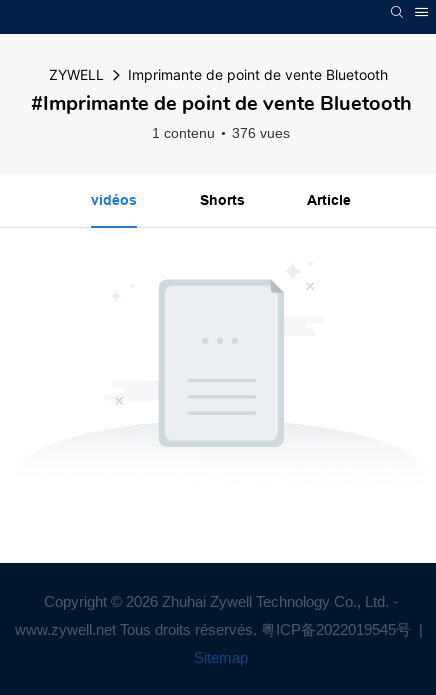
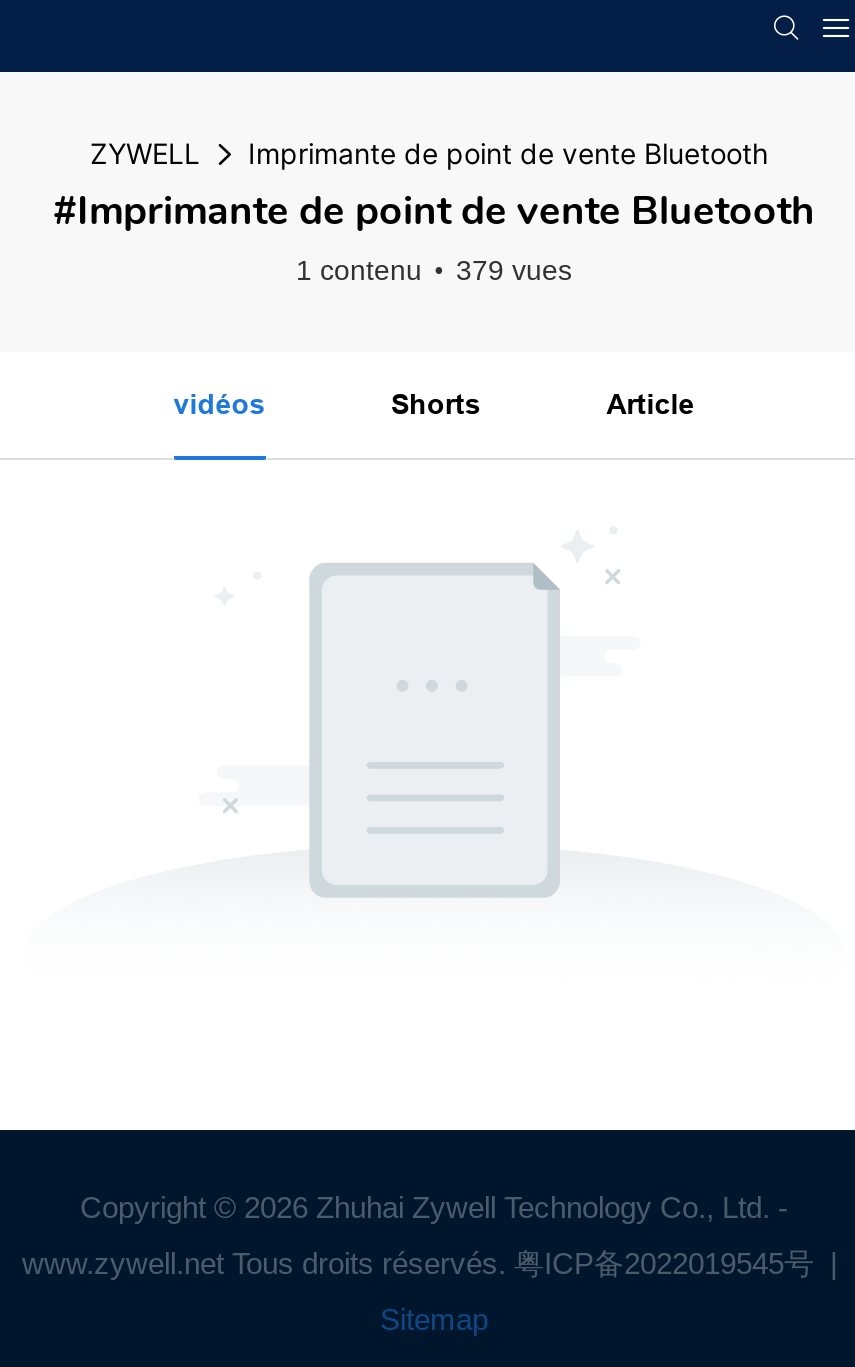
- 1 contenu 376 vues
+ 1 contenu 379 vues
